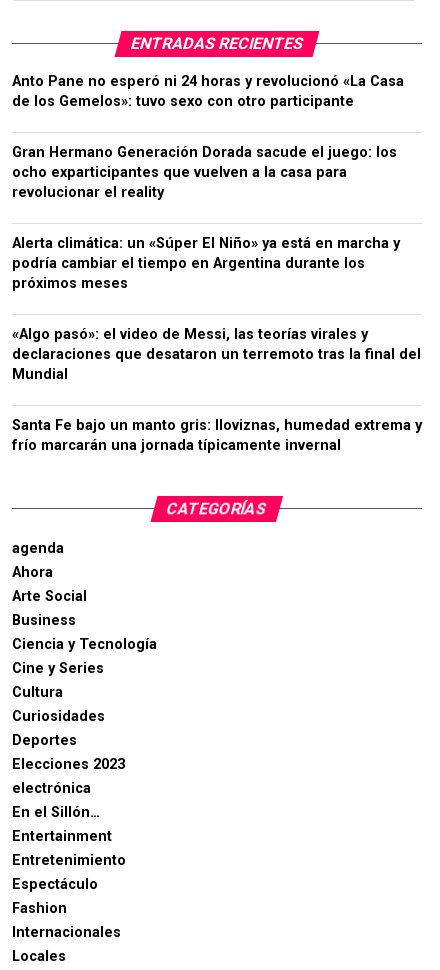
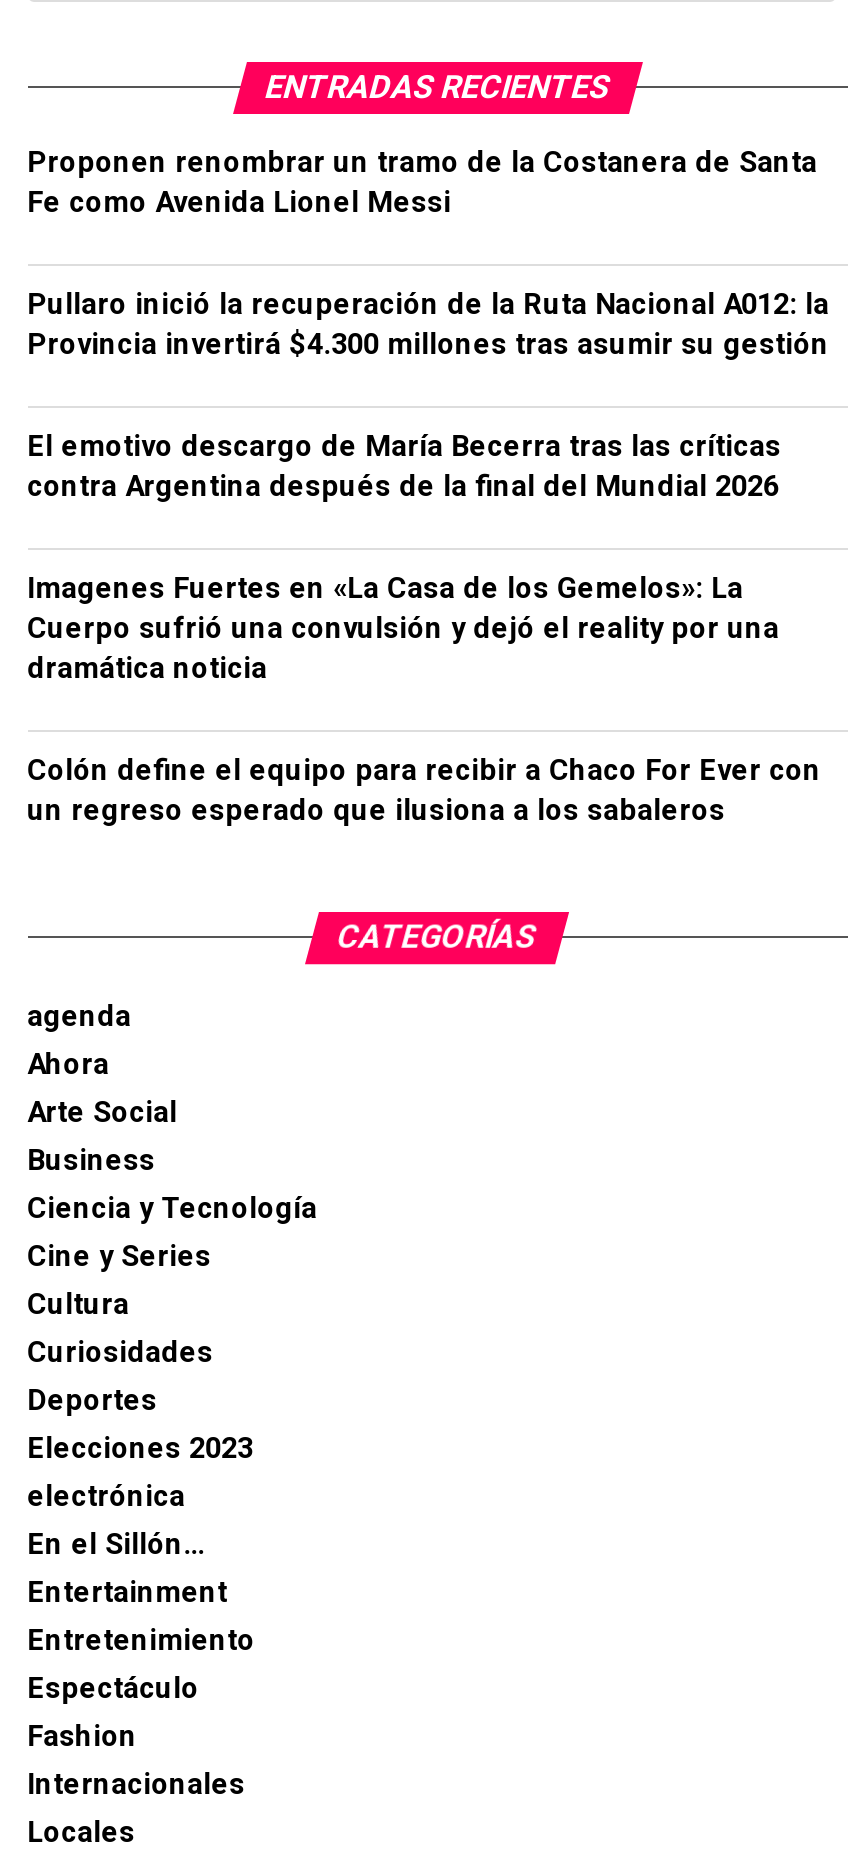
- Anto Pane no esperó ni 24 horas y revolucionó «La Casa
- de los Gemelos»: tuvo sexo con otro participante
+ Proponen renombrar un tramo de la Costanera de Santa
+ Fe como Avenida Lionel Messi

- Gran Hermano Generación Dorada sacude el juego: los
- ocho exparticipantes que vuelven a la casa para
- revolucionar el reality
+ Pullaro inició la recuperación de la Ruta Nacional A012: la
+ Provincia invertirá $4.300 millones tras asumir su gestión

- Alerta climática: un «Súper El Niño» ya está en marcha y
- podría cambiar el tiempo en Argentina durante los
- próximos meses
+ El emotivo descargo de María Becerra tras las críticas
+ contra Argentina después de la final del Mundial 2026

- «Algo pasó»: el video de Messi, las teorías virales y
- declaraciones que desataron un terremoto tras la final del
- Mundial
+ Imagenes Fuertes en «La Casa de los Gemelos»: La
+ Cuerpo sufrió una convulsión y dejó el reality por una
+ dramática noticia

- Santa Fe bajo un manto gris: lloviznas, humedad extrema y
- frío marcarán una jornada típicamente invernal
+ Colón define el equipo para recibir a Chaco For Ever con
+ un regreso esperado que ilusiona a los sabaleros
